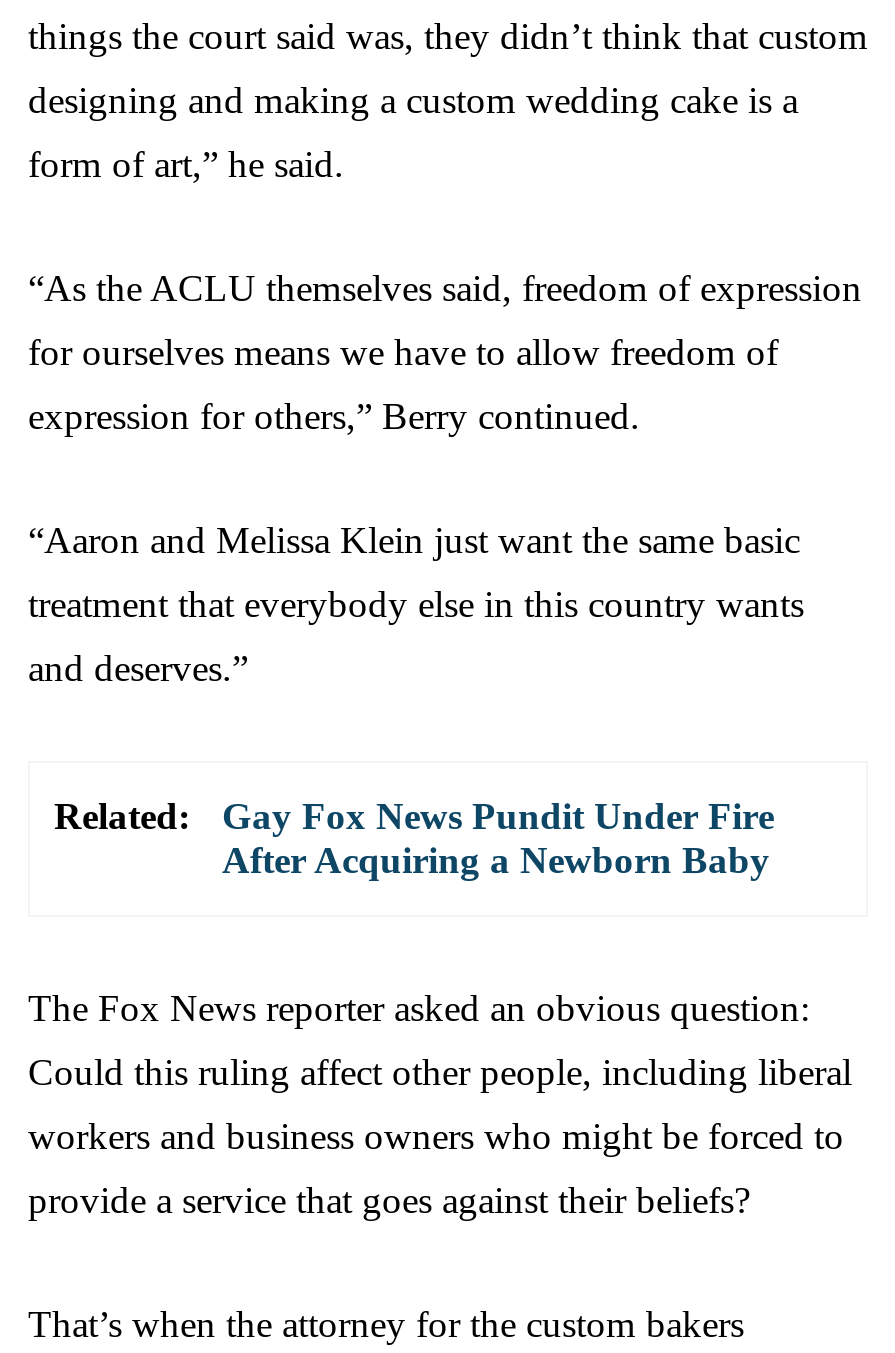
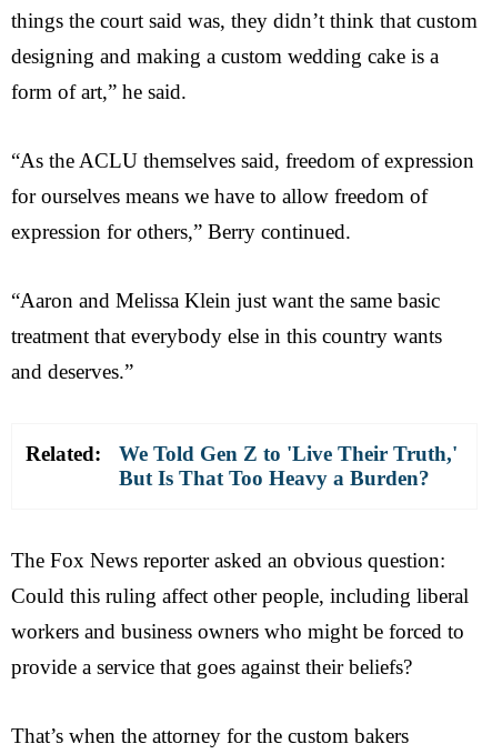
- Gay Fox News Pundit Under Fire
- After Acquiring a Newborn Baby
+ We Told Gen Z to 'Live Their Truth,'
+ But Is That Too Heavy a Burden?
